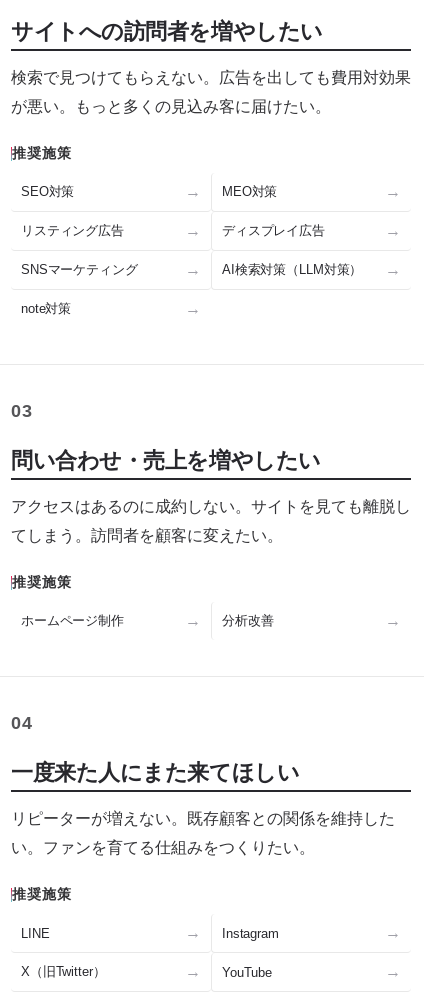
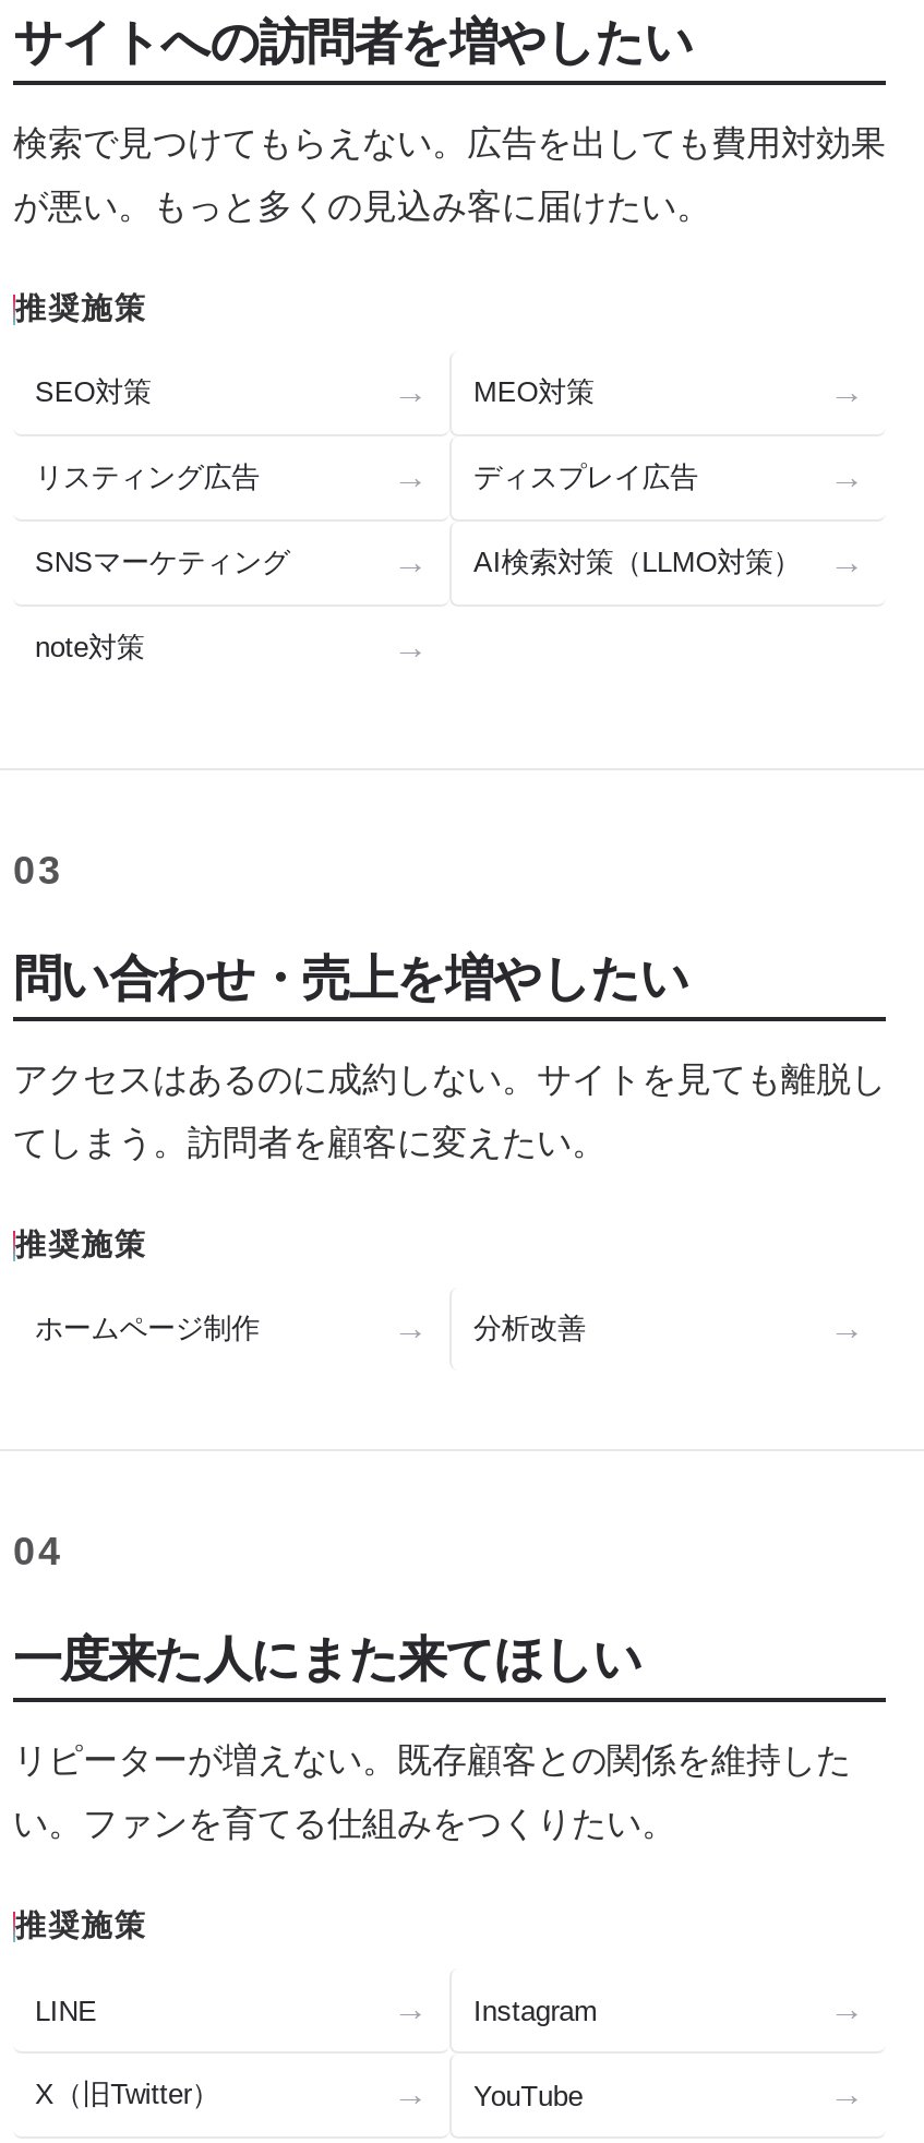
- AI検索対策（LLM対策）
+ AI検索対策（LLMO対策）
